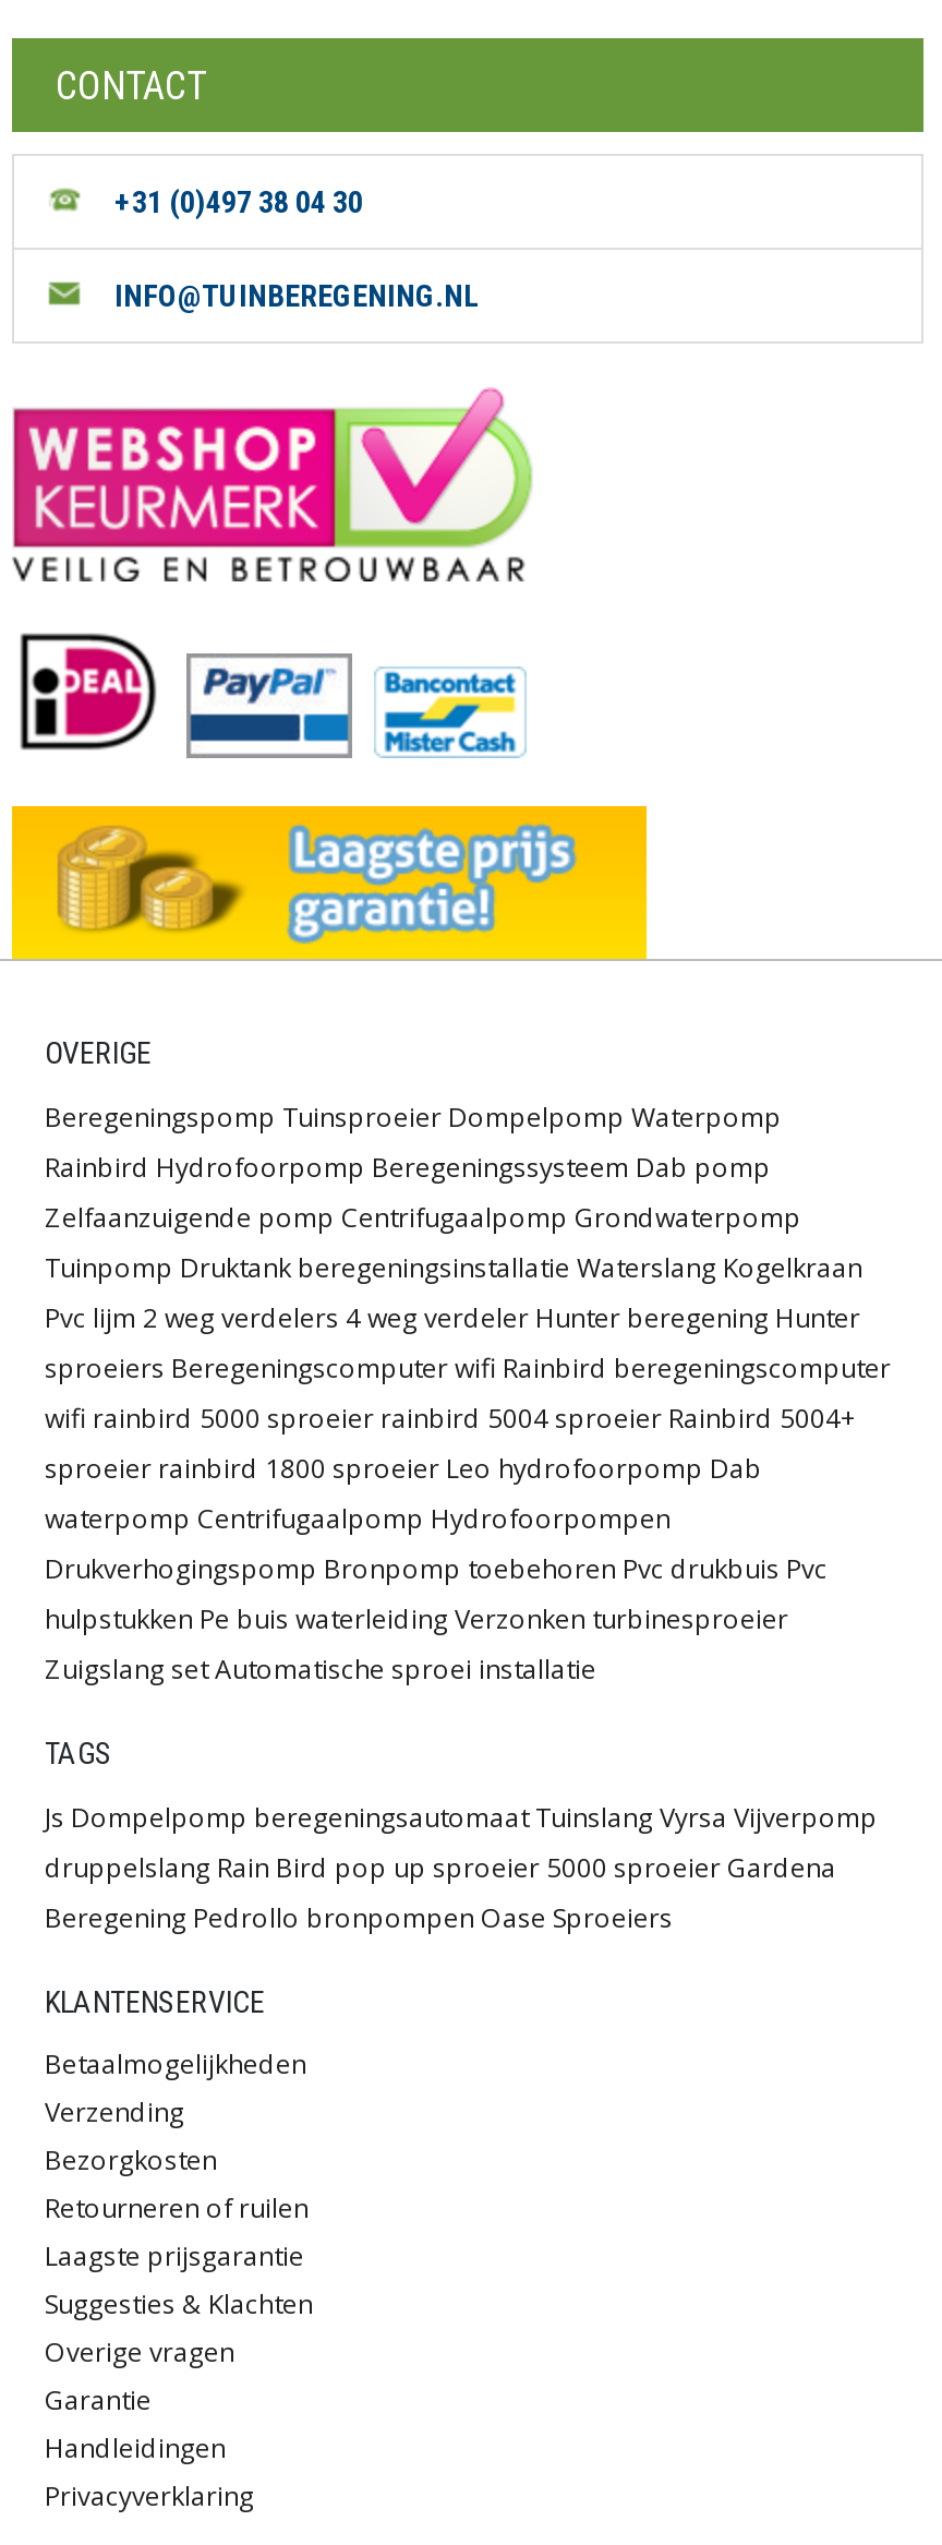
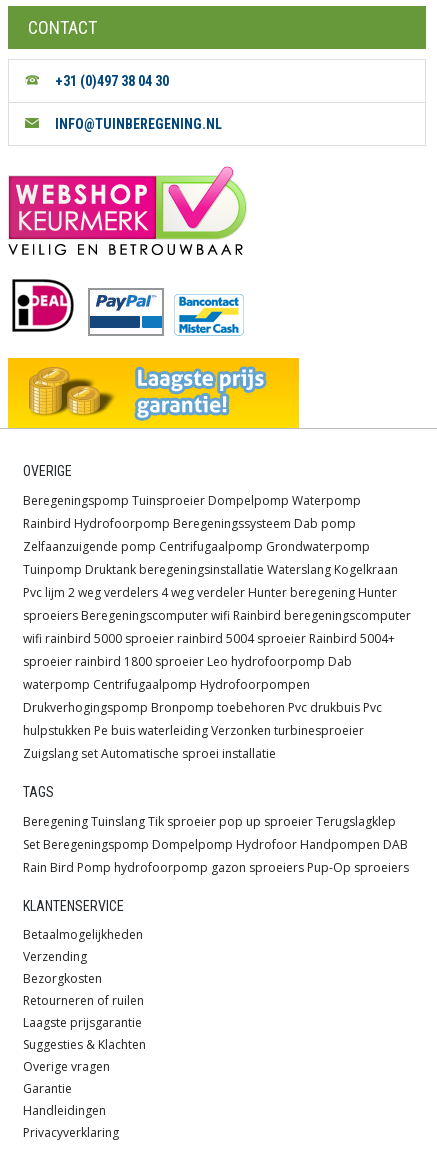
- Js Dompelpomp beregeningsautomaat Tuinslang Vyrsa Vijverpomp
- druppelslang Rain Bird pop up sproeier 5000 sproeier Gardena
- Beregening Pedrollo bronpompen Oase Sproeiers
+ Beregening Tuinslang Tik sproeier pop up sproeier Terugslagklep
+ Set Beregeningspomp Dompelpomp Hydrofoor Handpompen DAB
+ Rain Bird Pomp hydrofoorpomp gazon sproeiers Pup-Op sproeiers
